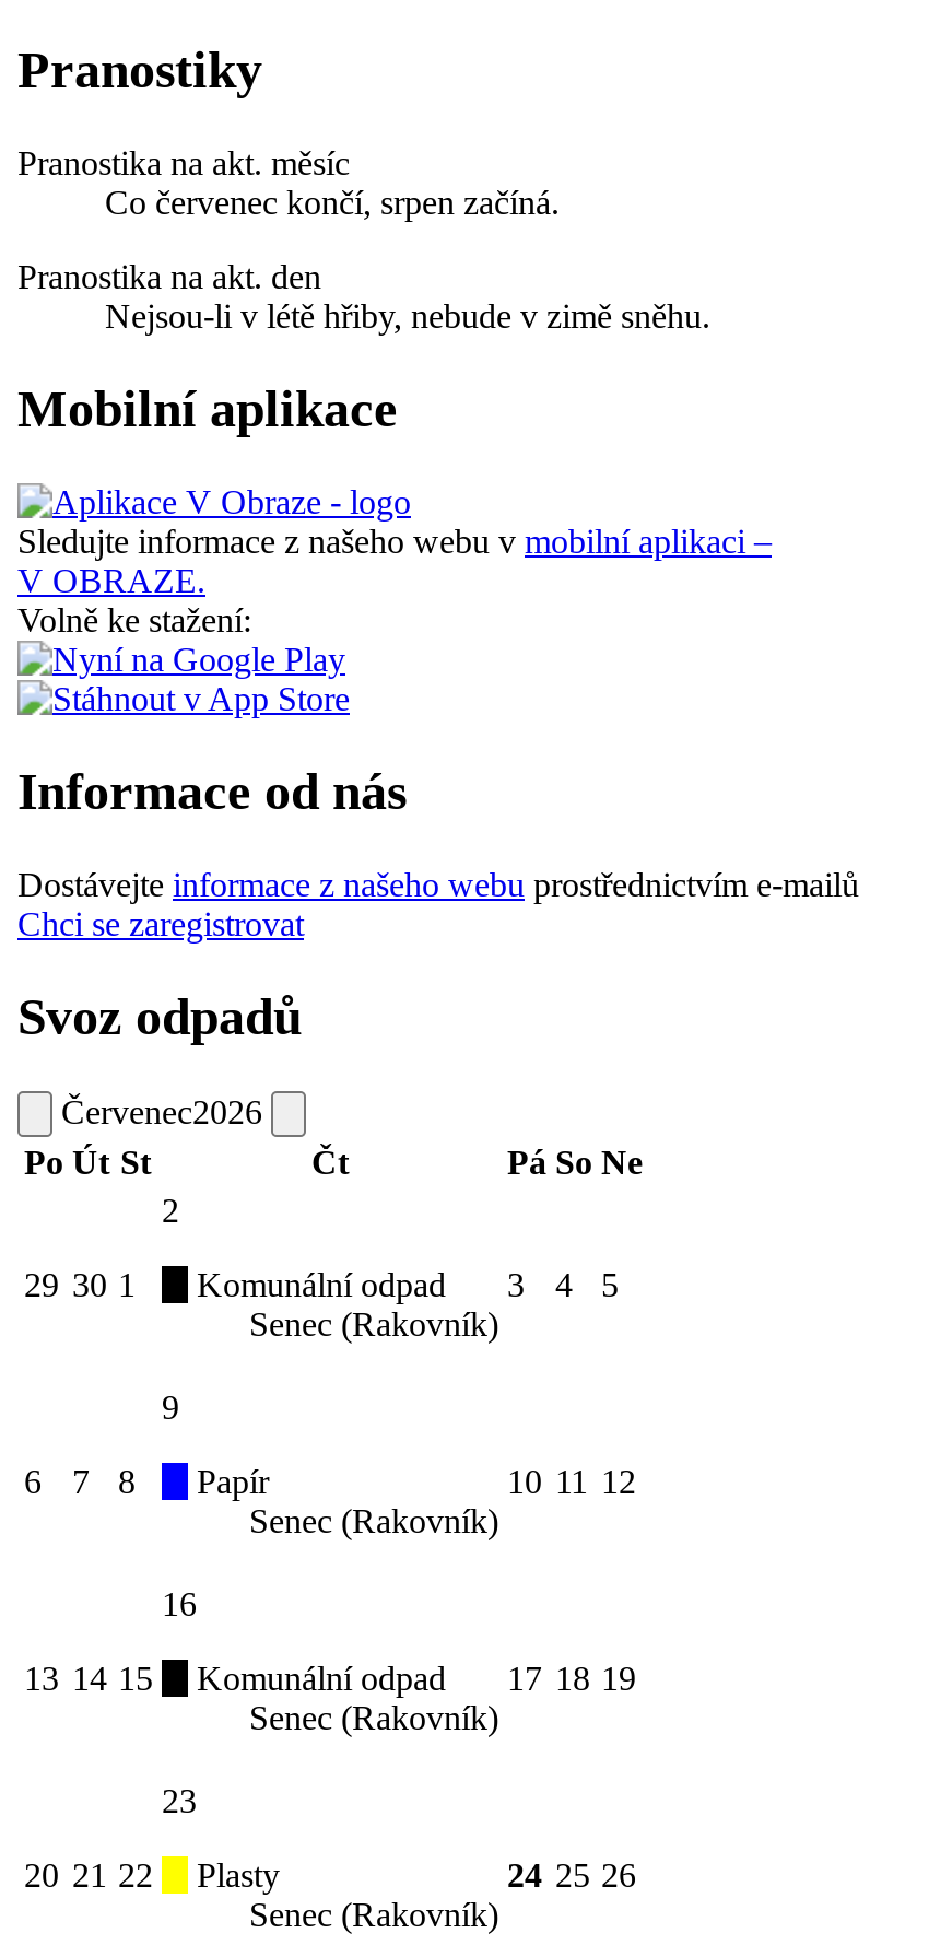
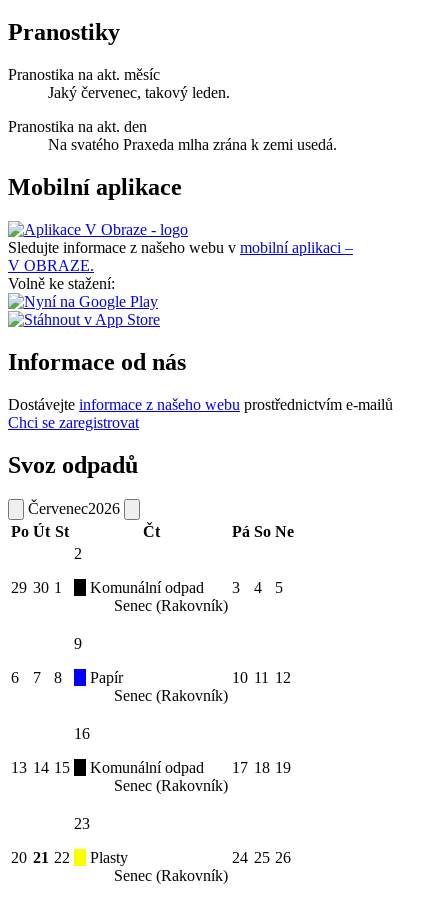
- Co červenec končí, srpen začíná.
+ Jaký červenec, takový leden.

- Nejsou-li v létě hřiby, nebude v zimě sněhu.
+ Na svatého Praxeda mlha zrána k zemi usedá.
